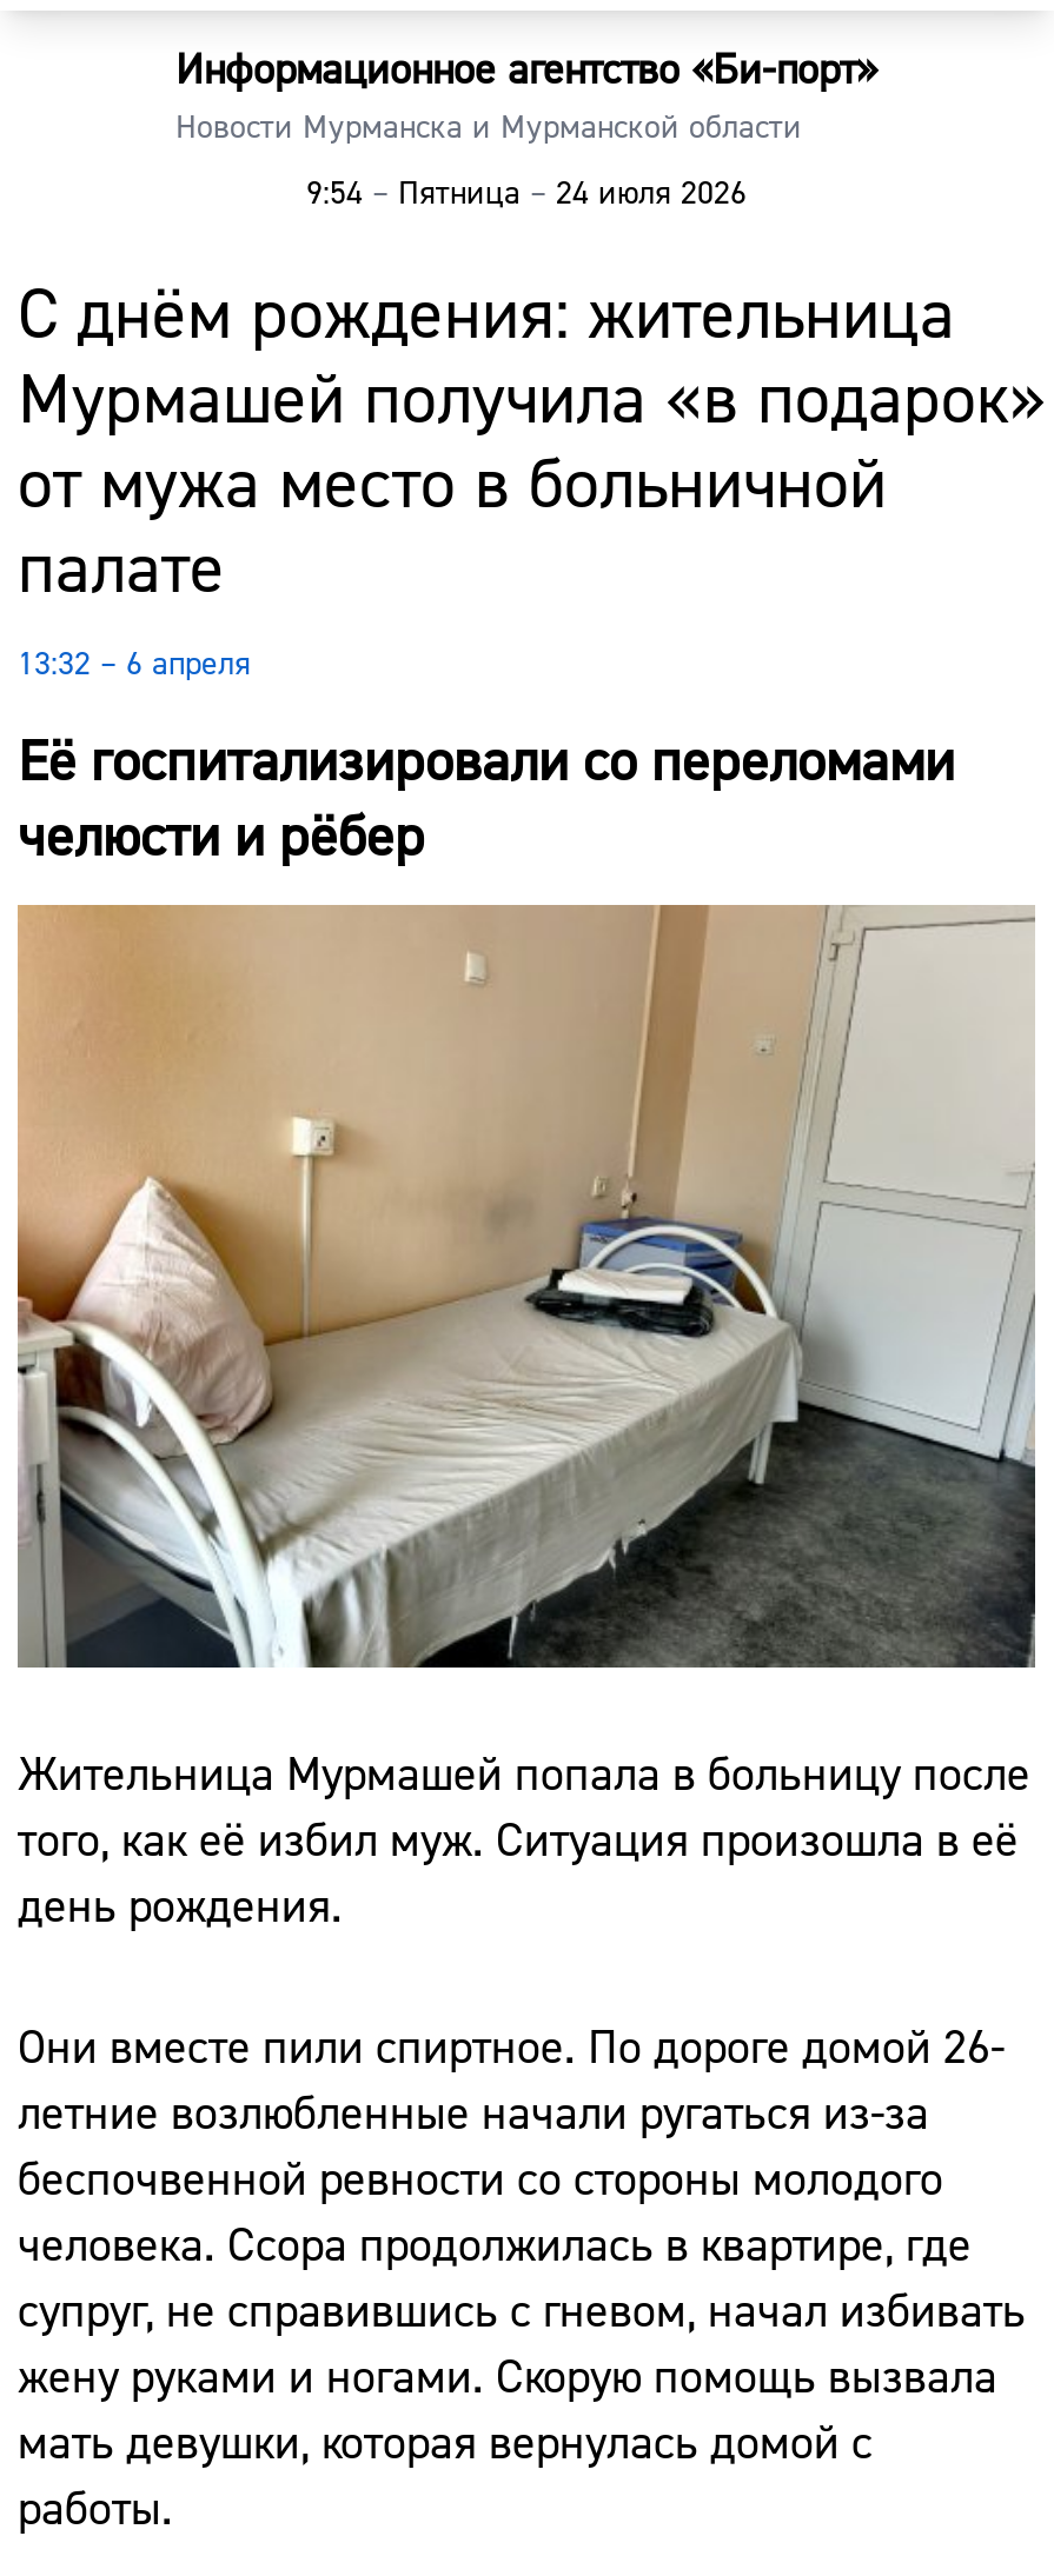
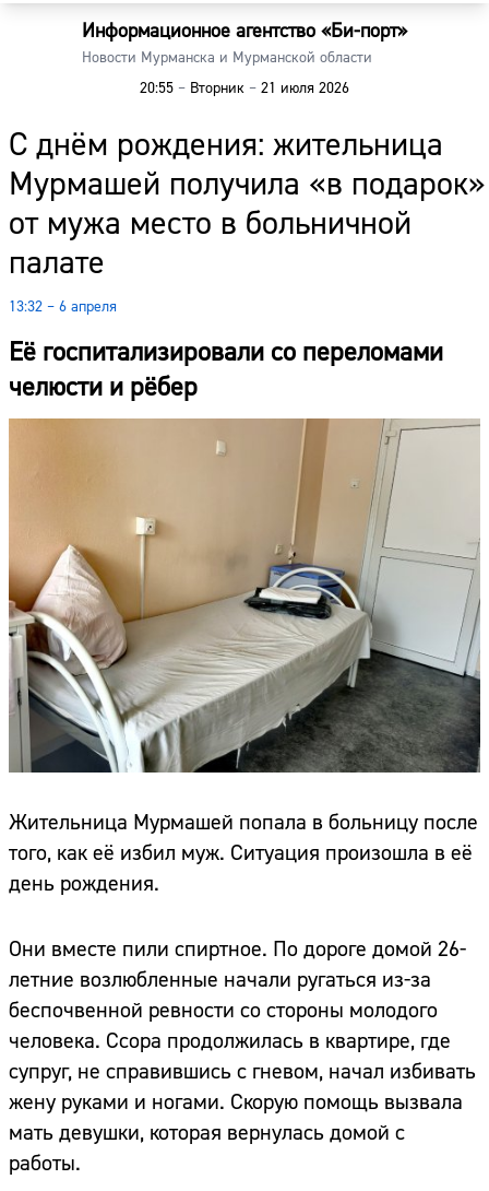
- 9:54 – Пятница – 24 июля 2026
+ 20:55 – Вторник – 21 июля 2026
